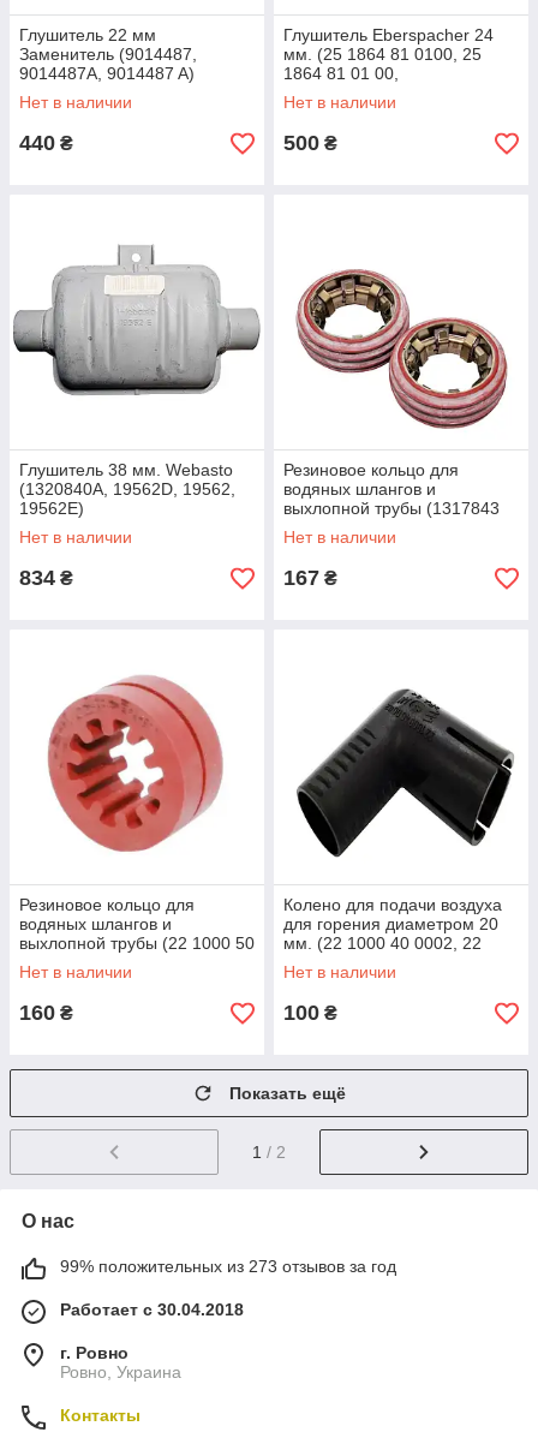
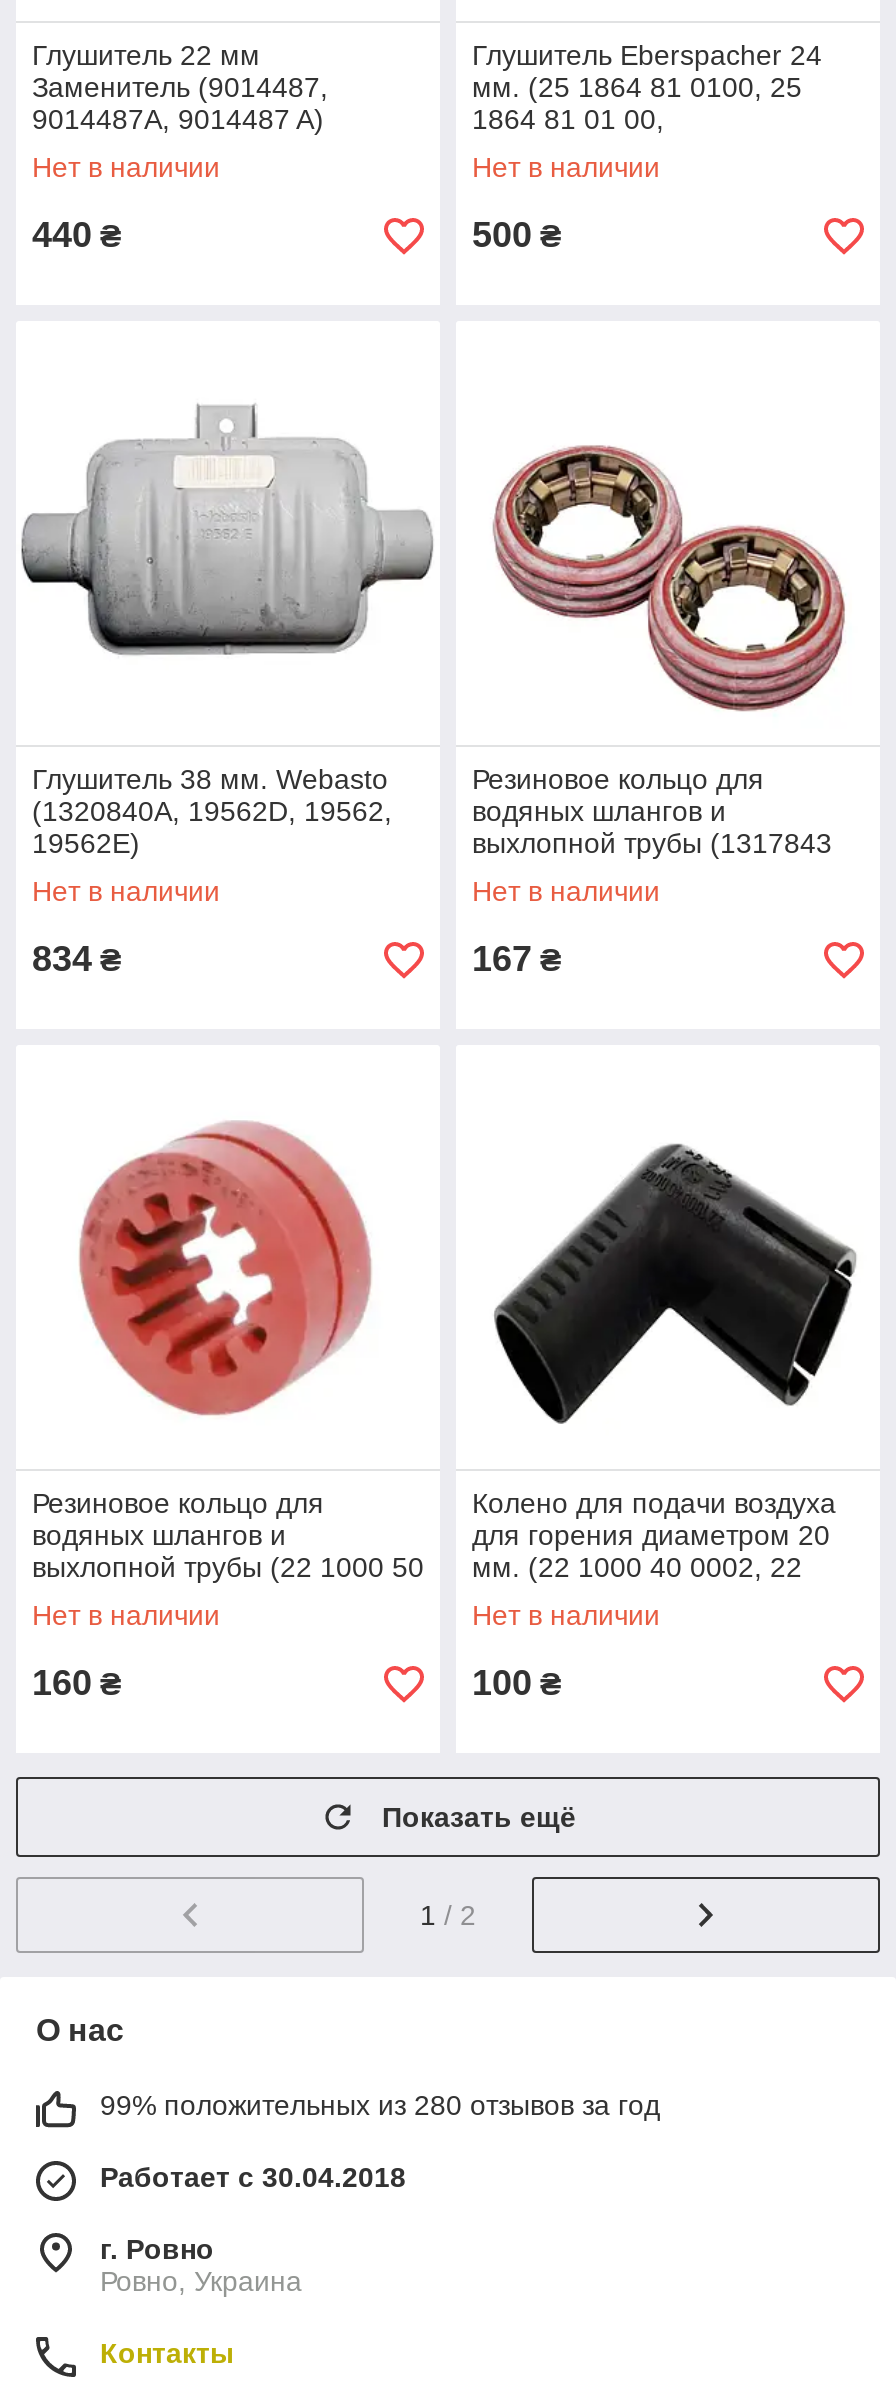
- 99% положительных из 273 отзывов за год
+ 99% положительных из 280 отзывов за год
